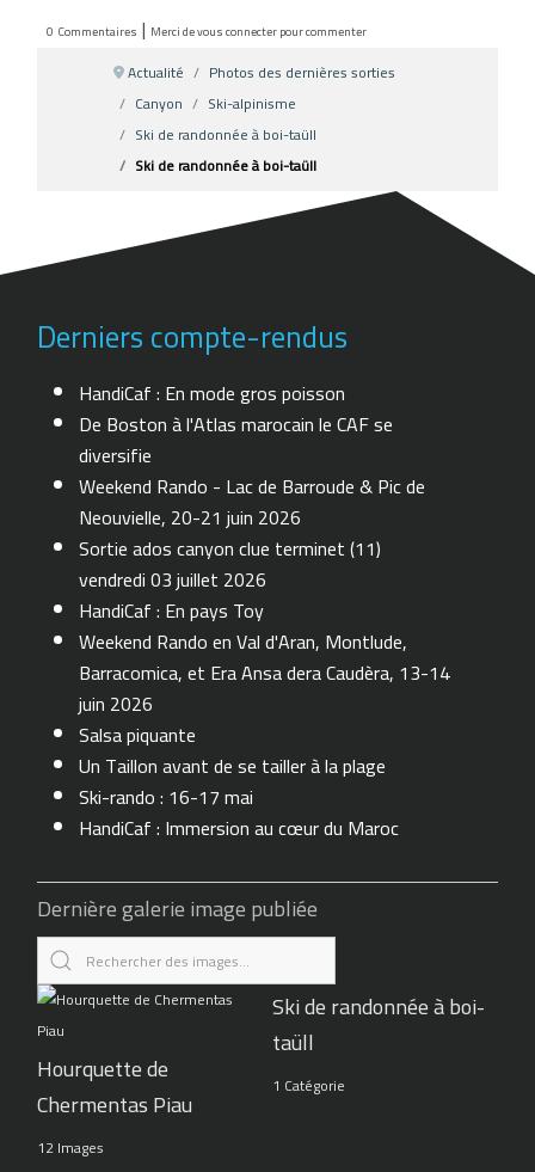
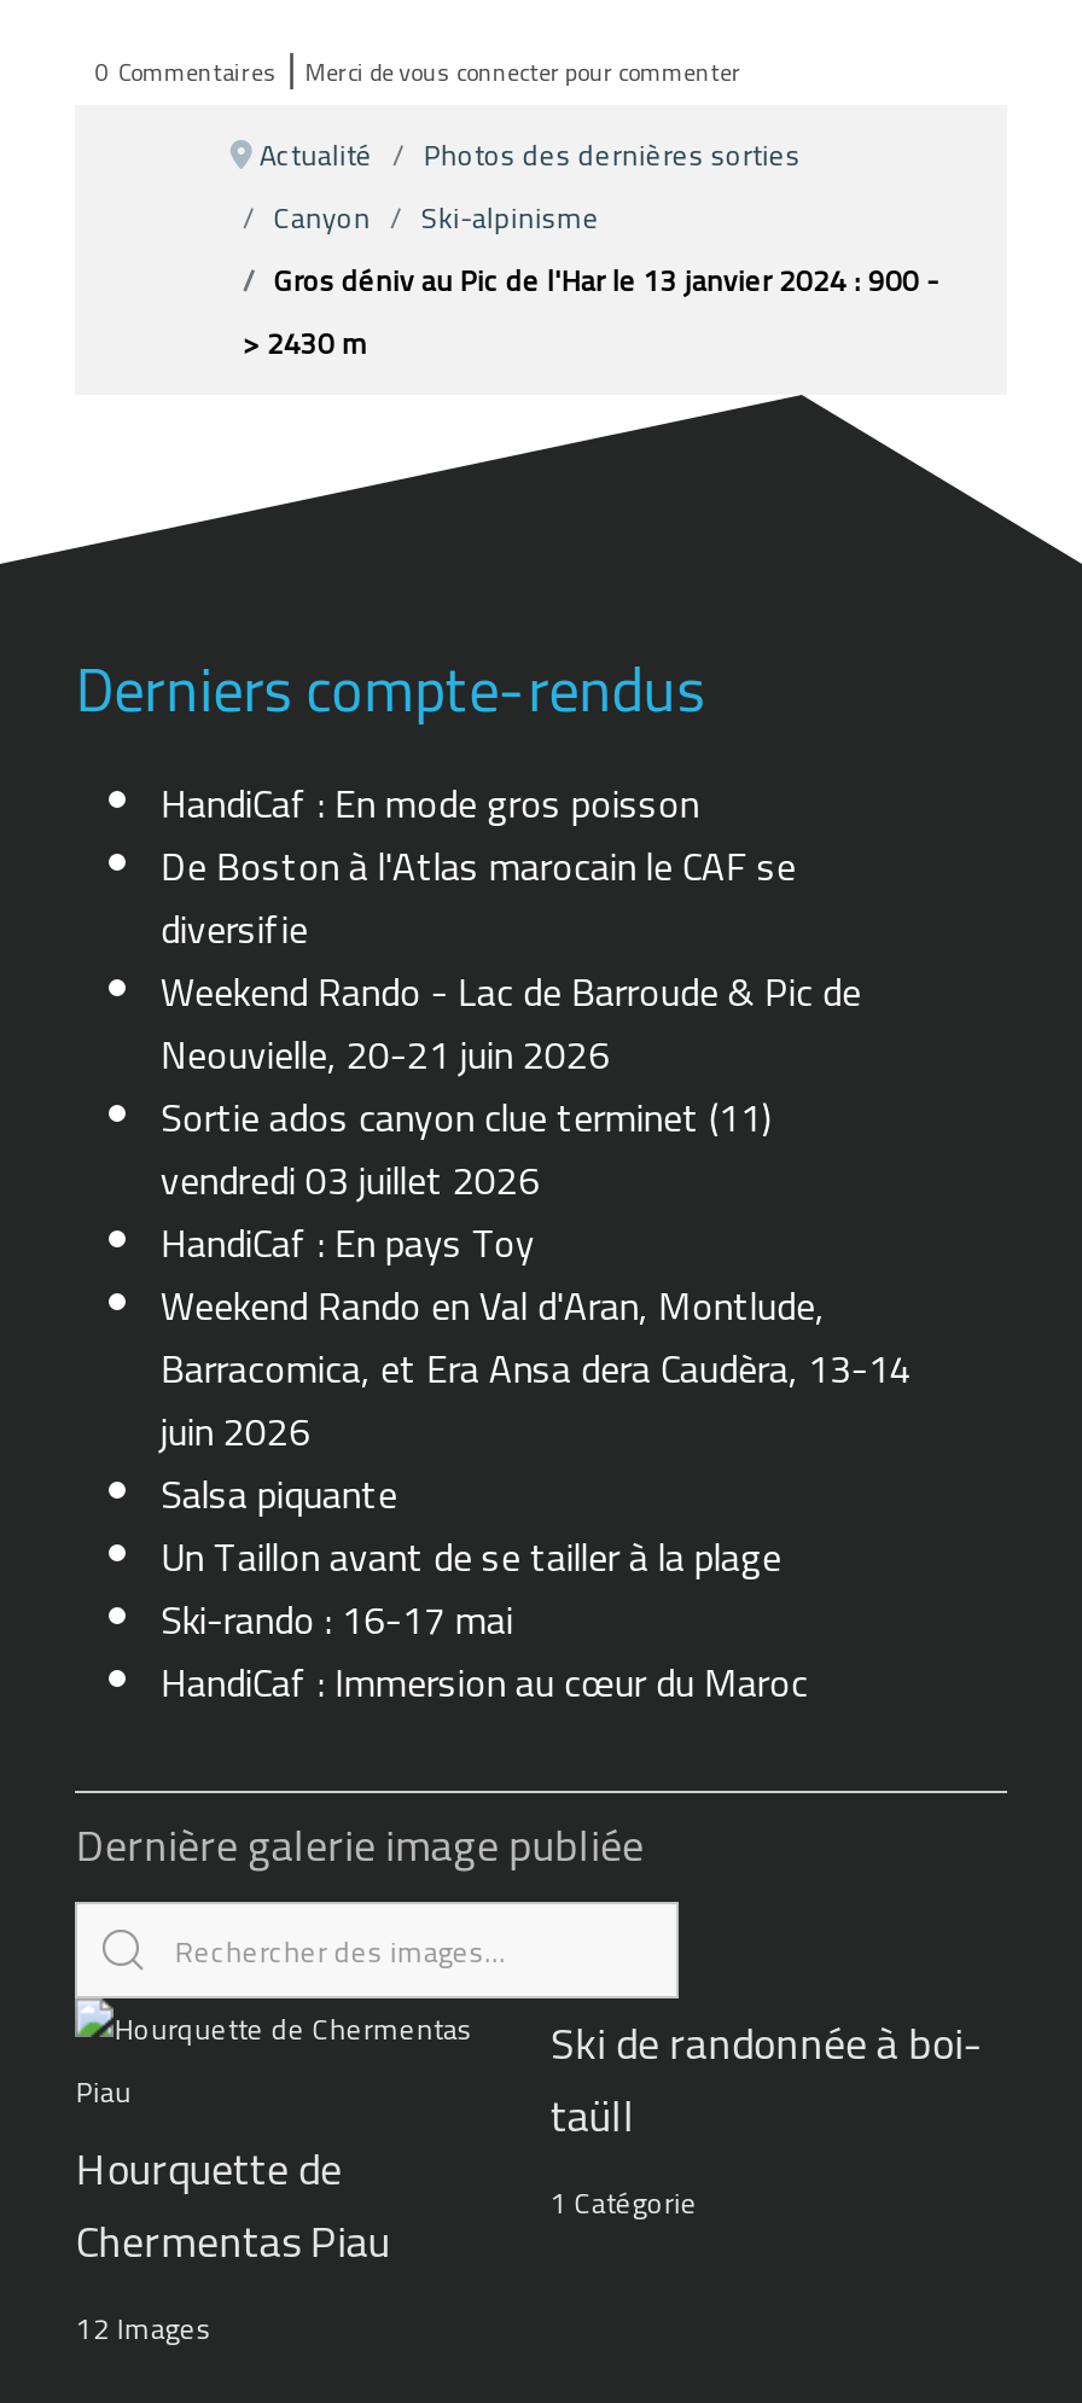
- Ski de randonnée à boi-taüll
- Ski de randonnée à boi-taüll
+ Gros déniv au Pic de l'Har le 13 janvier 2024 : 900 -
+ > 2430 m
